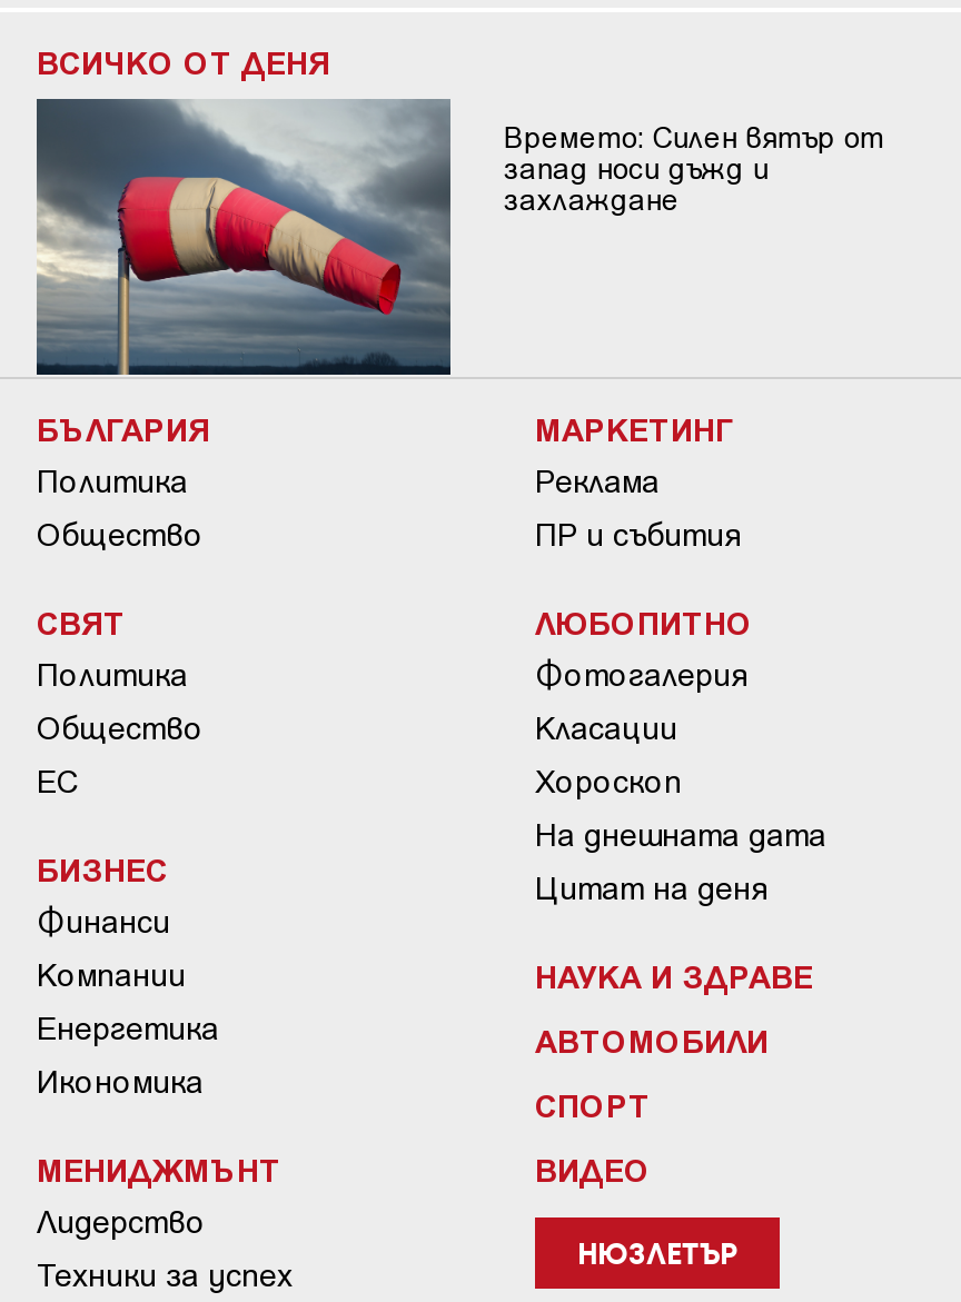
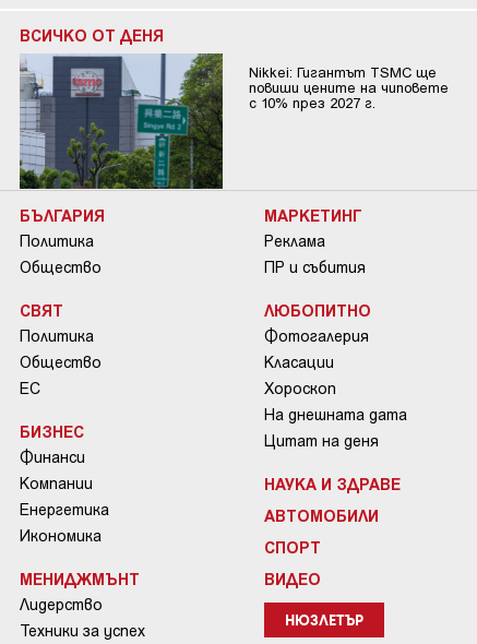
- [image]
- Времето: Силен вятър от
- запад носи дъжд и
- захлаждане
+ [image]
+ Nikkei: Гигантът TSMC ще
+ повиши цените на чиповете
+ с 10% през 2027 г.
